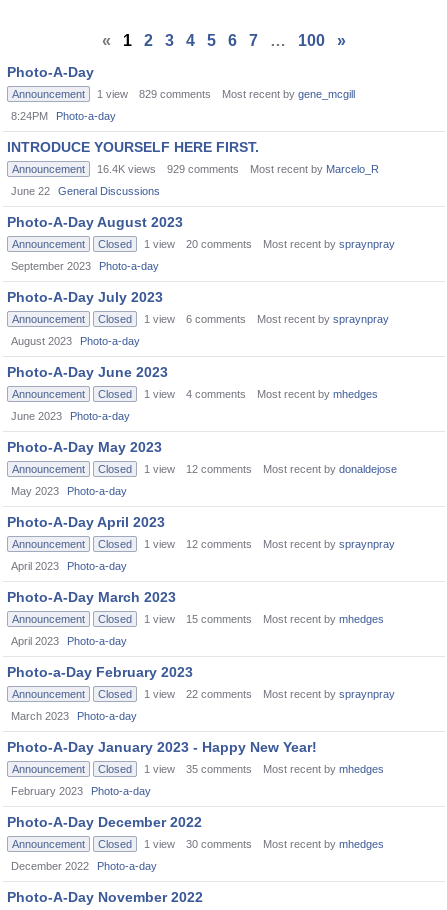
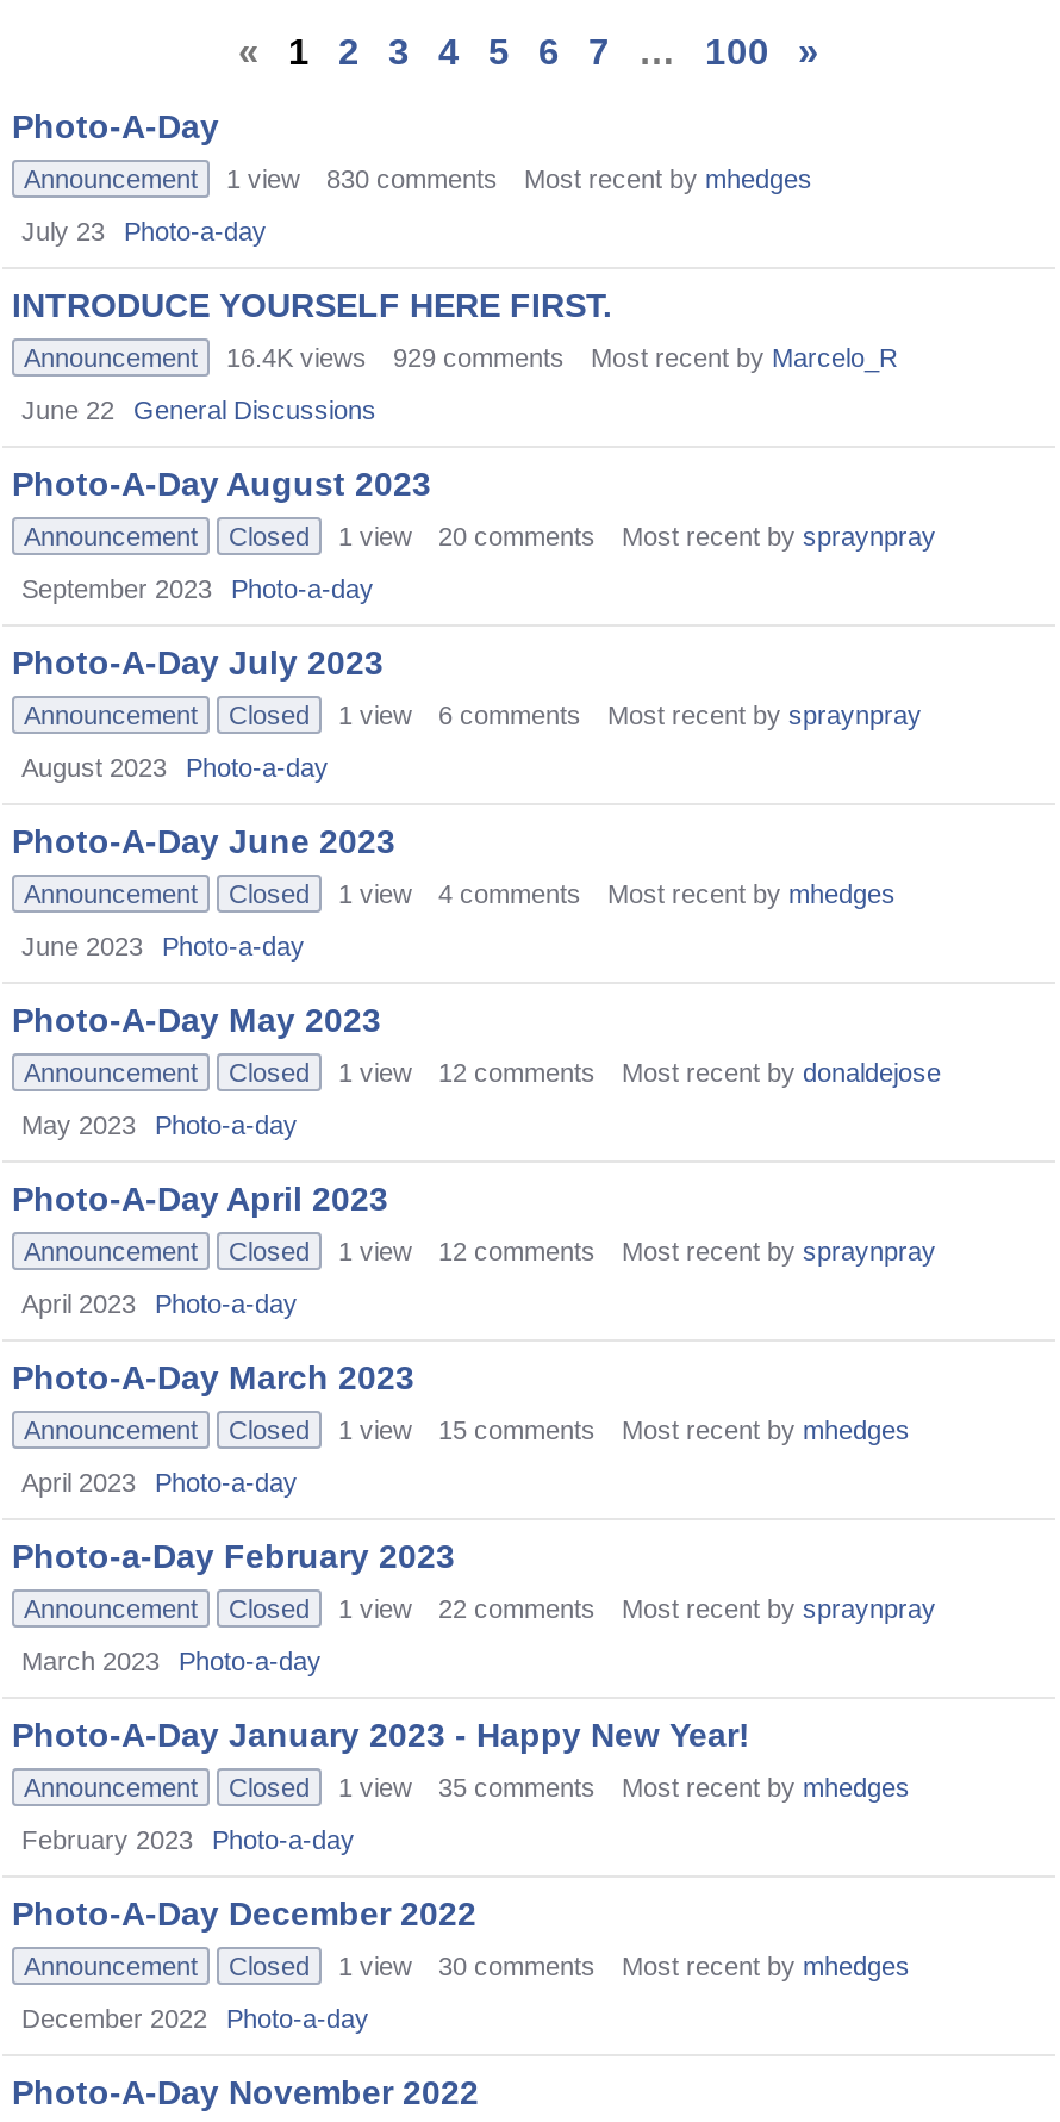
- 829 comments
- Most recent by gene_mcgill
+ 830 comments
+ Most recent by mhedges

- 8:24PM Photo-a-day
+ July 23 Photo-a-day
